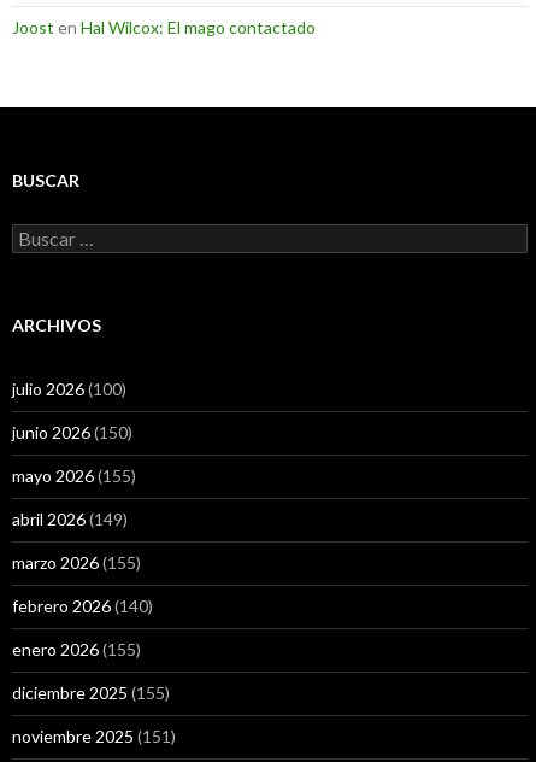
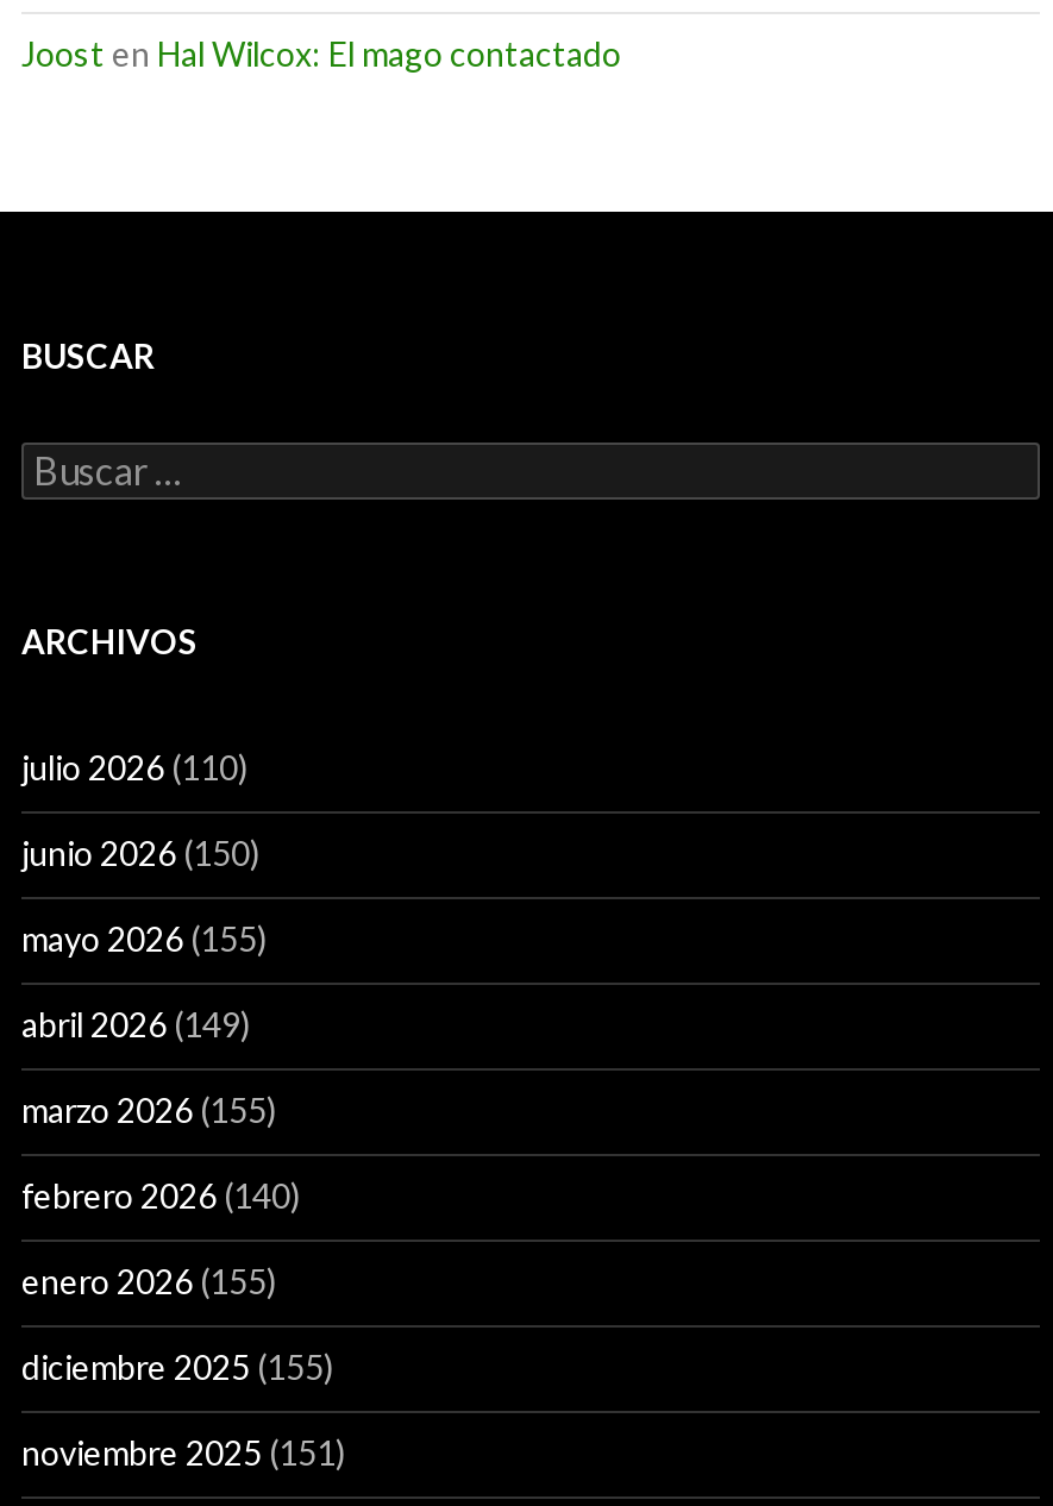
- julio 2026 (100)
+ julio 2026 (110)
